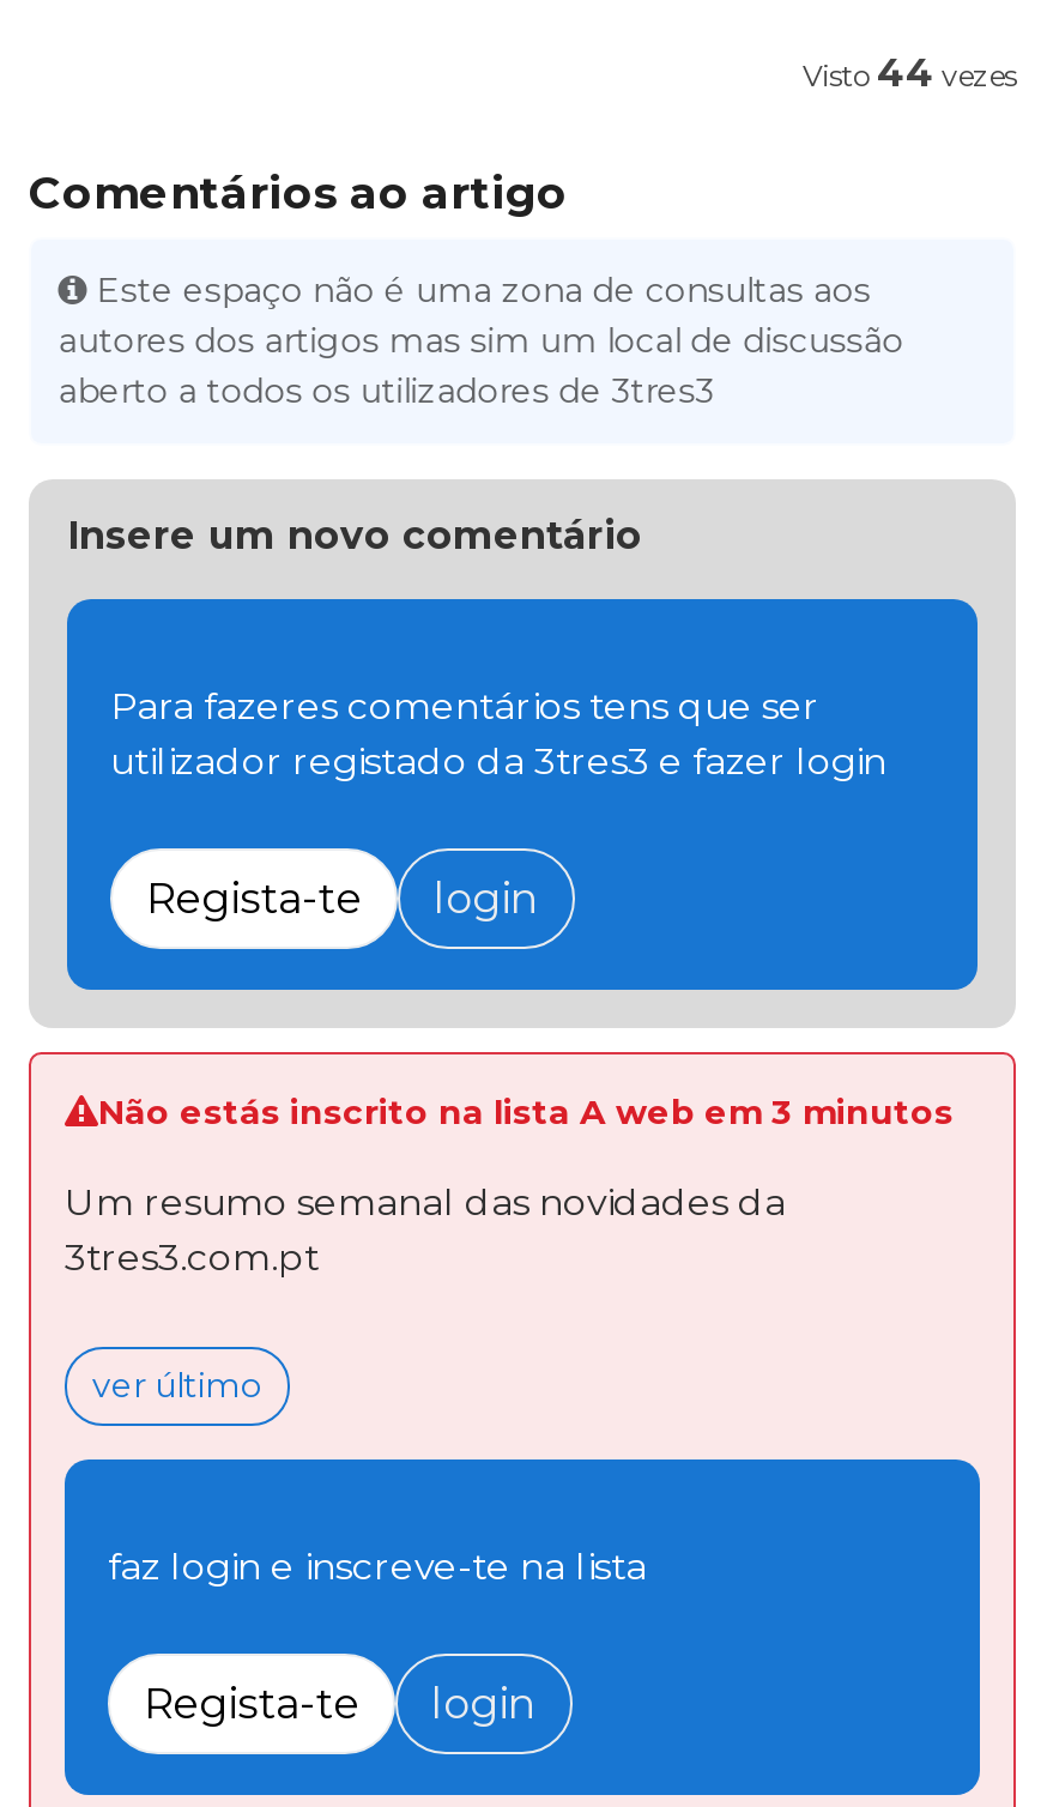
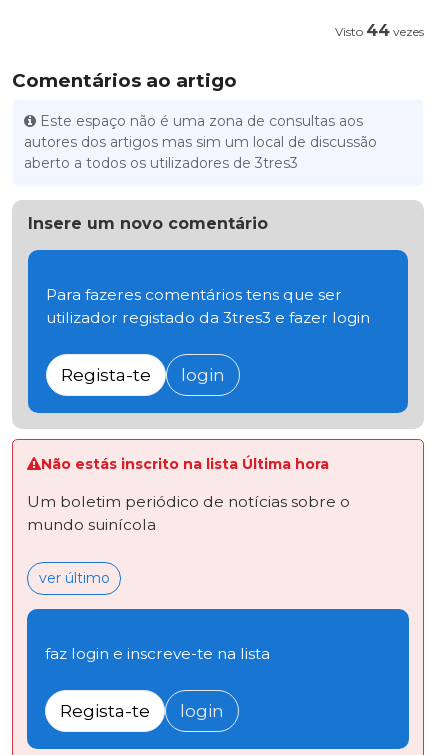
- Não estás inscrito na lista A web em 3 minutos
+ Não estás inscrito na lista Última hora

- Um resumo semanal das novidades da
- 3tres3.com.pt
+ Um boletim periódico de notícias sobre o
+ mundo suinícola
